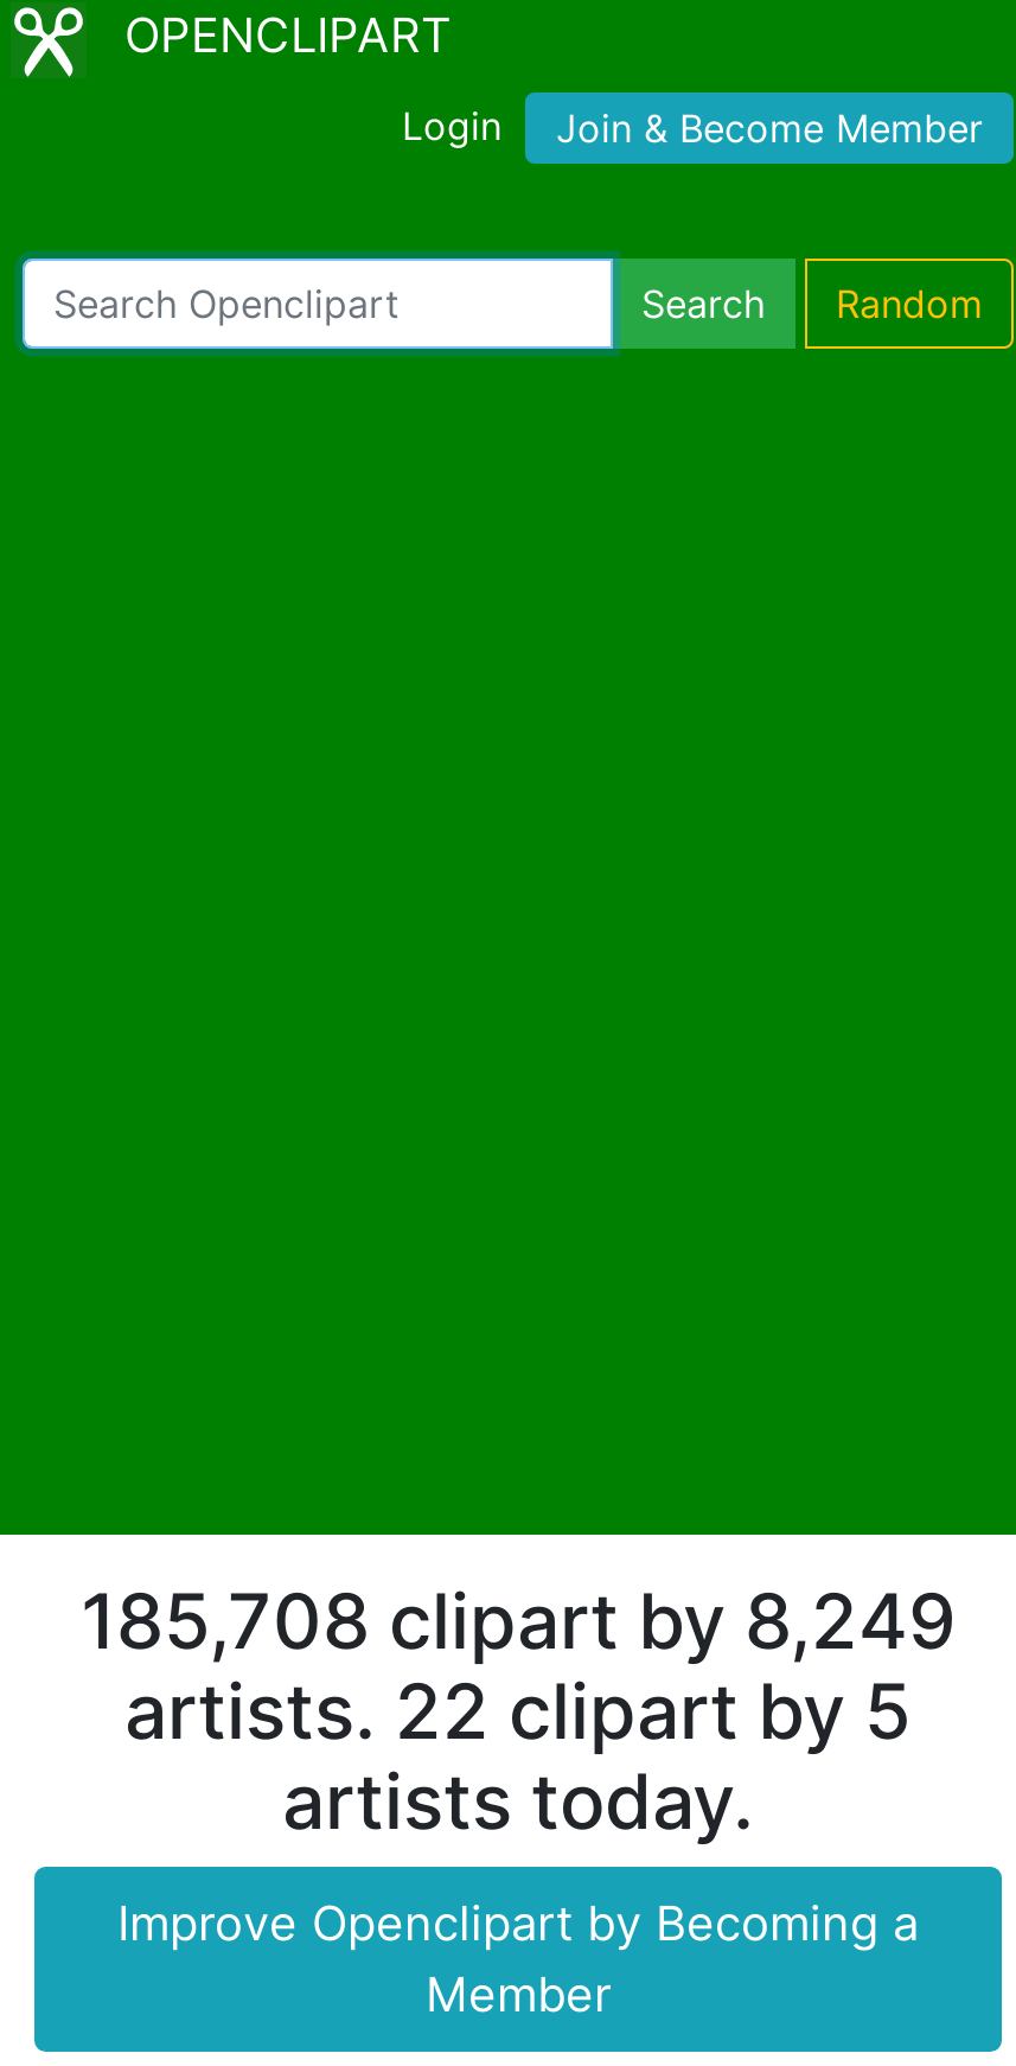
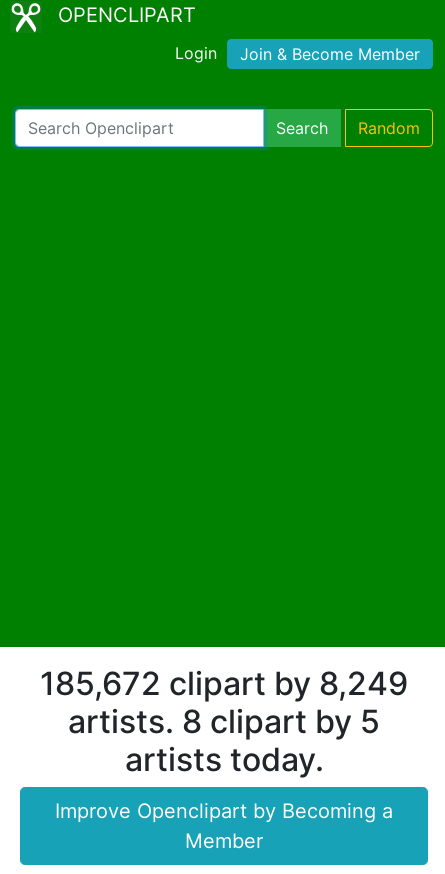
- 185,708 clipart by 8,249
+ 185,672 clipart by 8,249

- artists. 22 clipart by 5
+ artists. 8 clipart by 5
